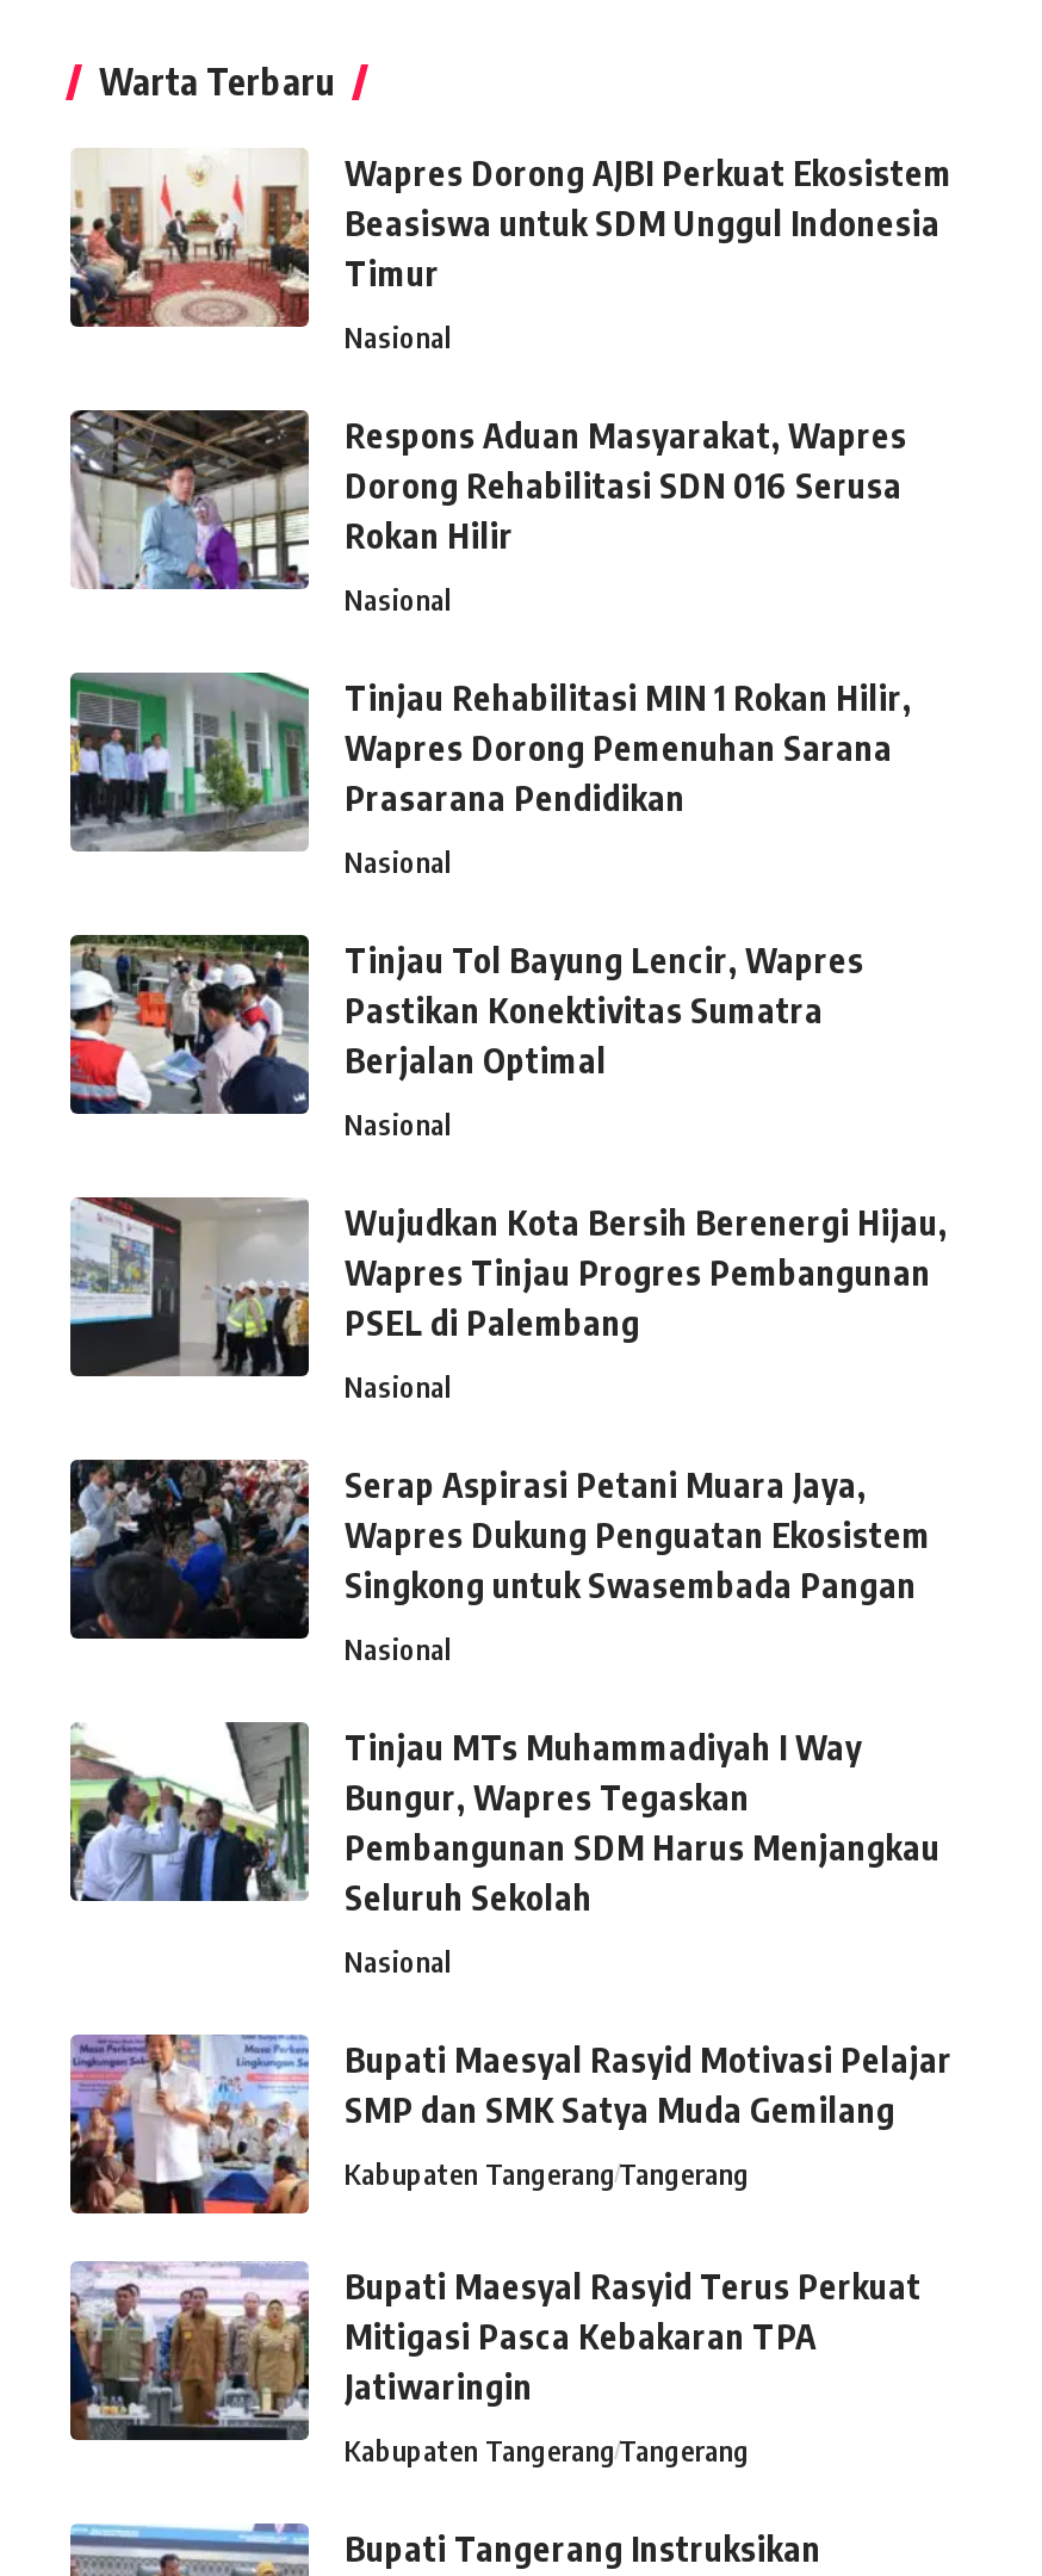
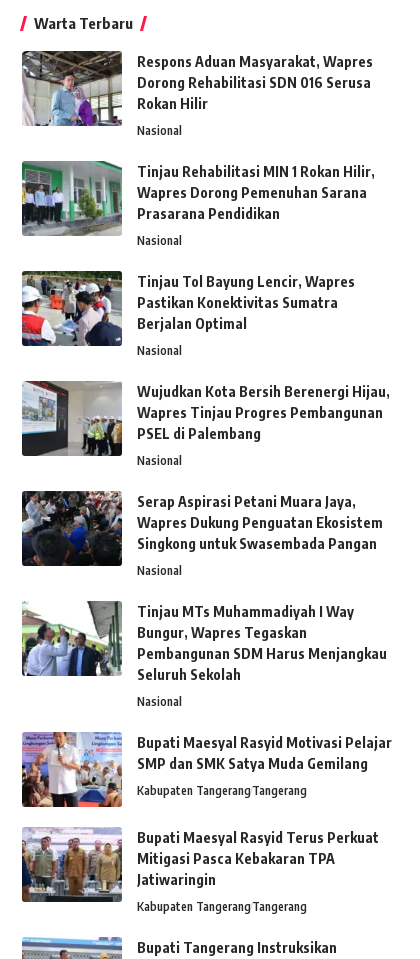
- [image]
- Wapres Dorong AJBI Perkuat Ekosistem
- Beasiswa untuk SDM Unggul Indonesia
- Timur
- Nasional
